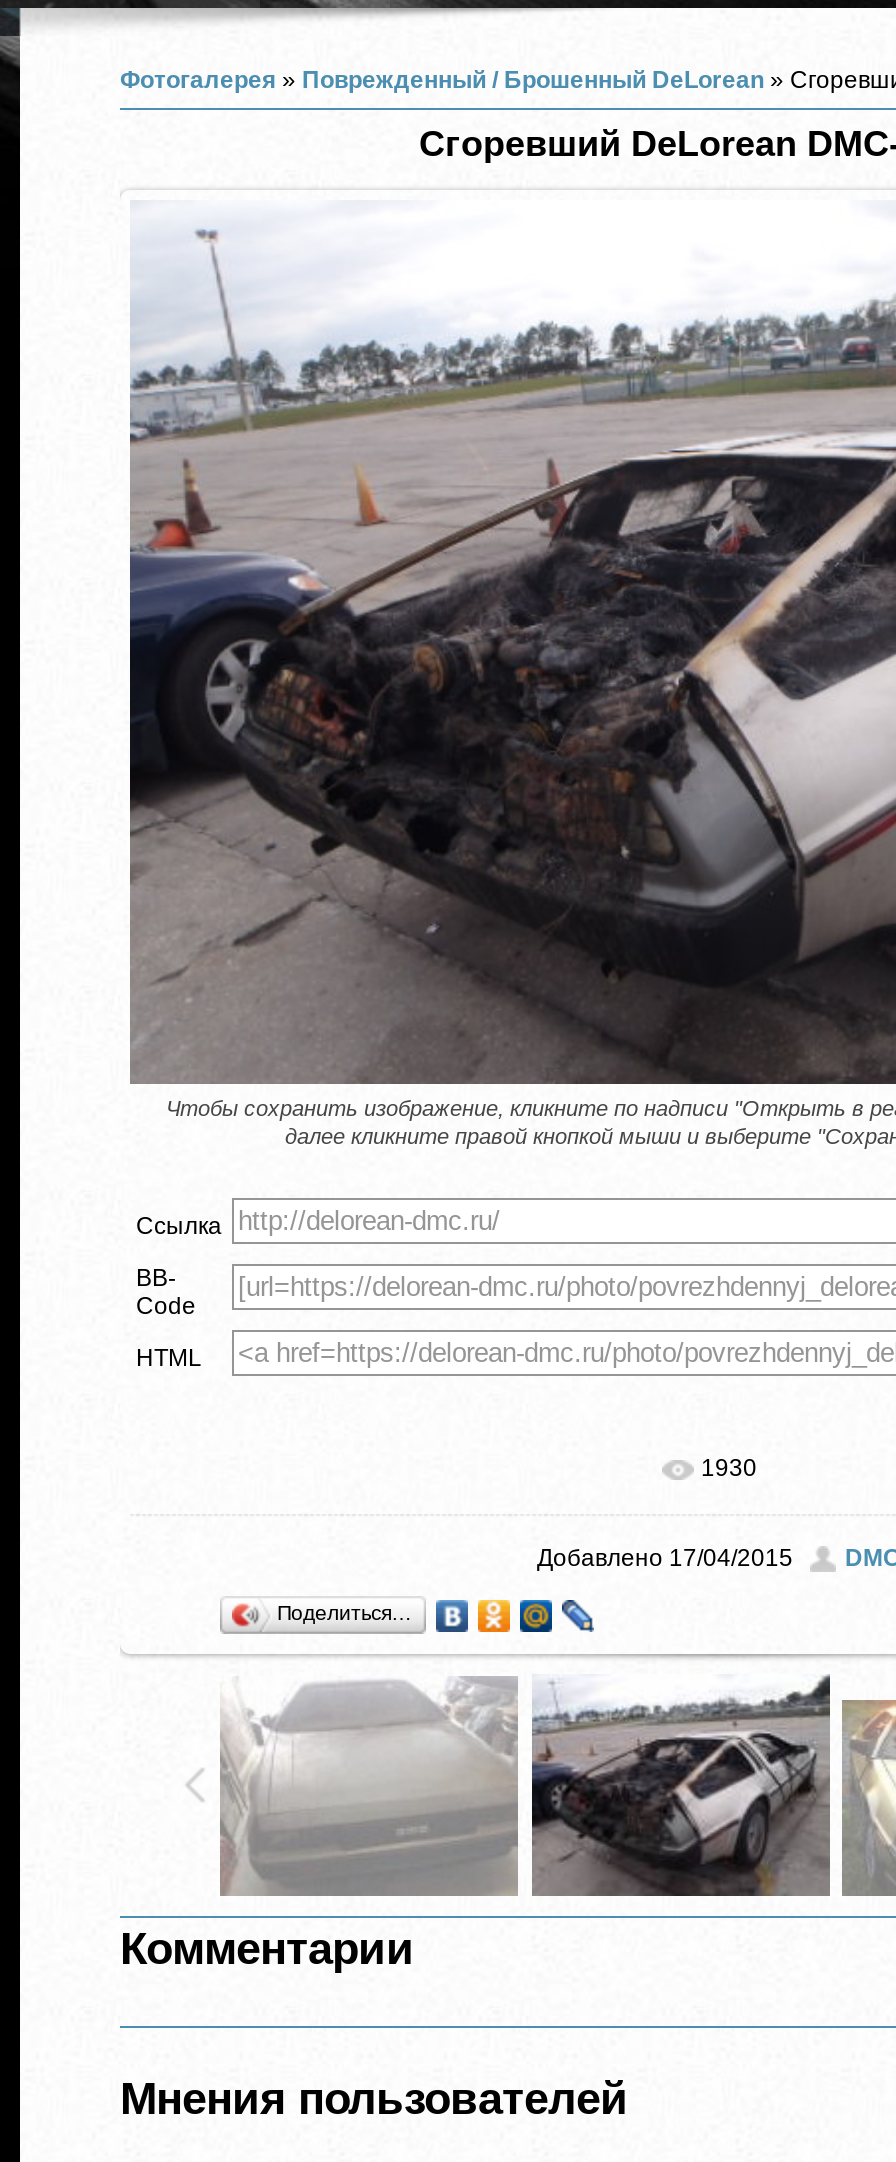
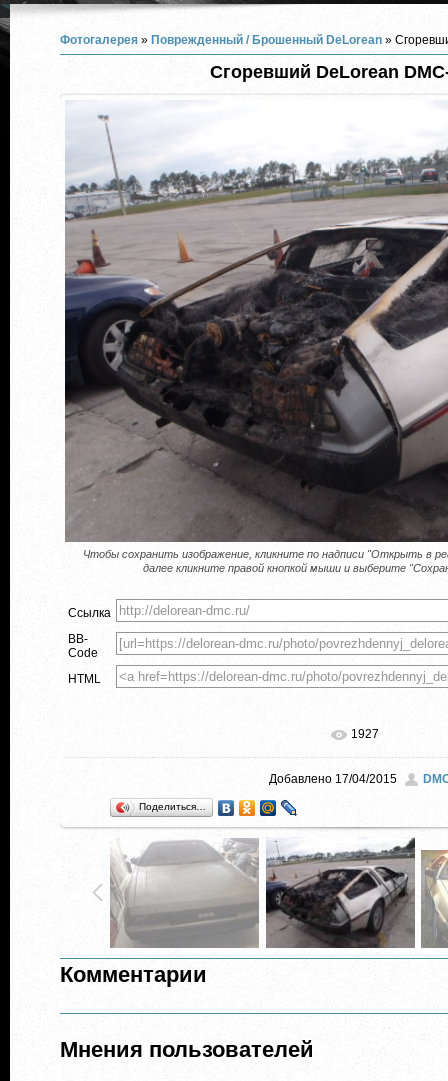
- 1930
+ 1927
